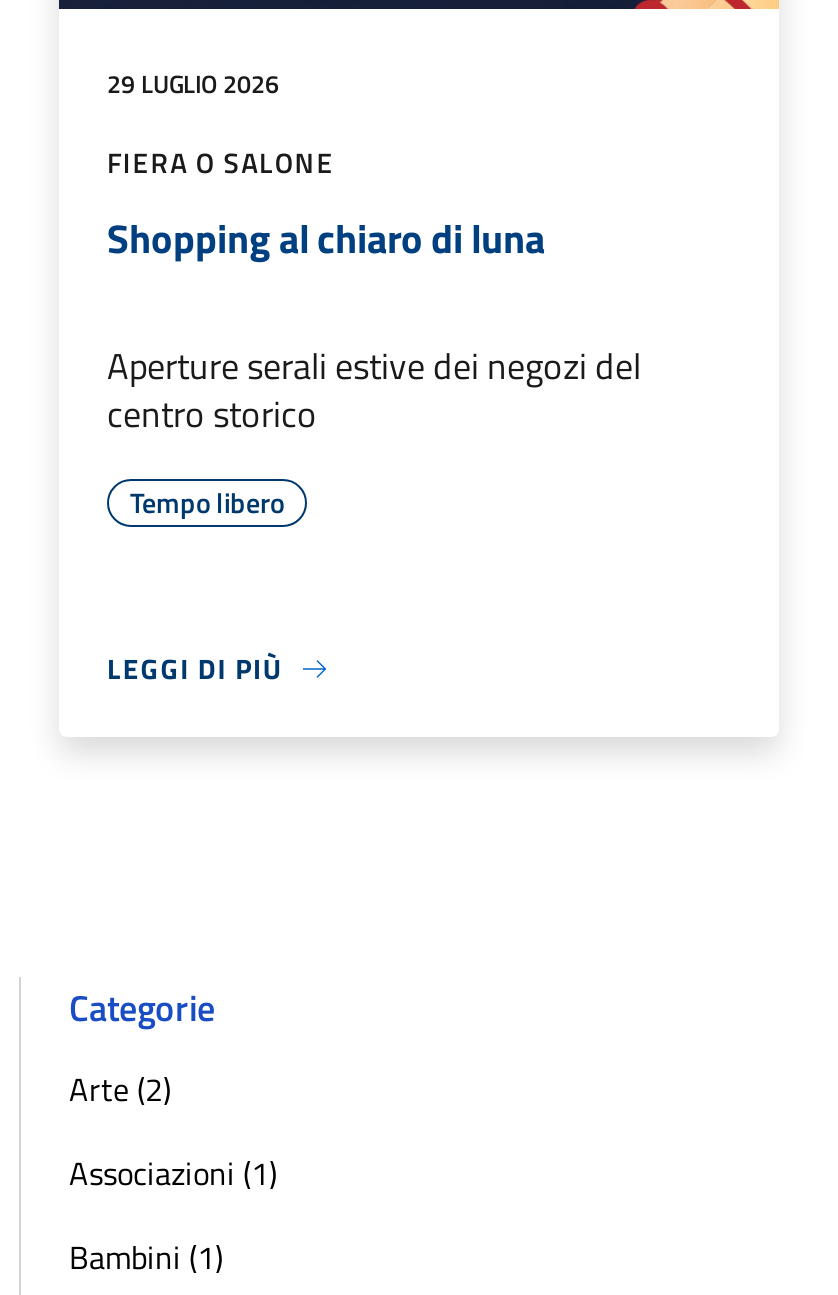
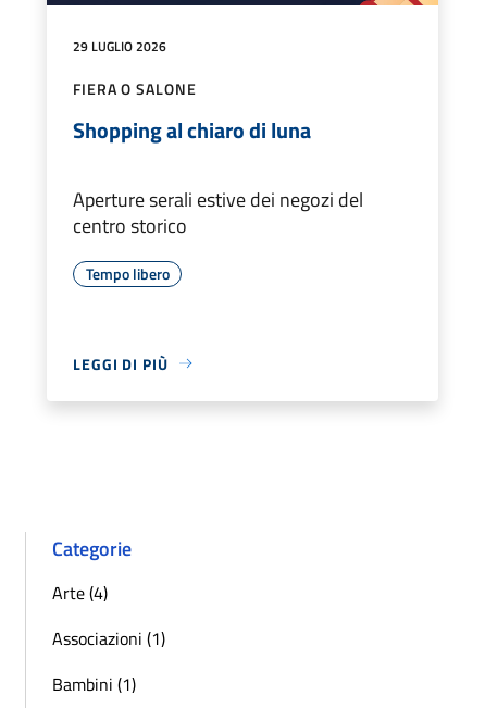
- Arte (2)
+ Arte (4)
